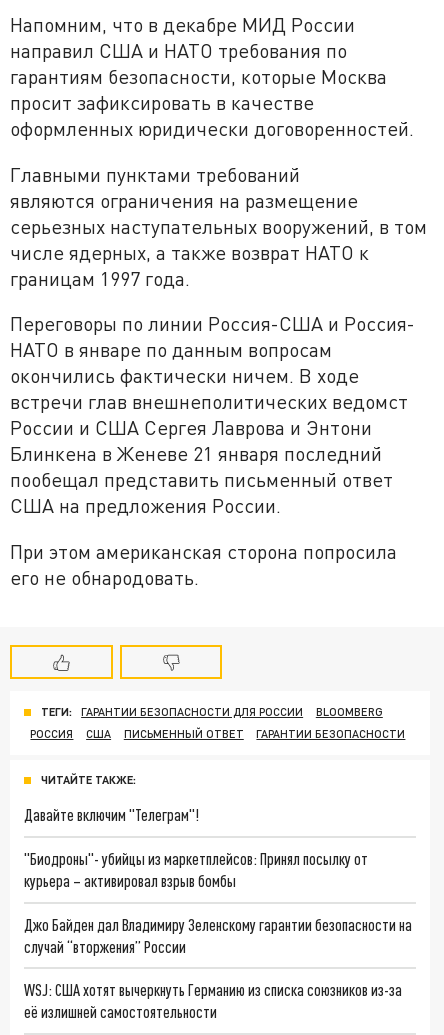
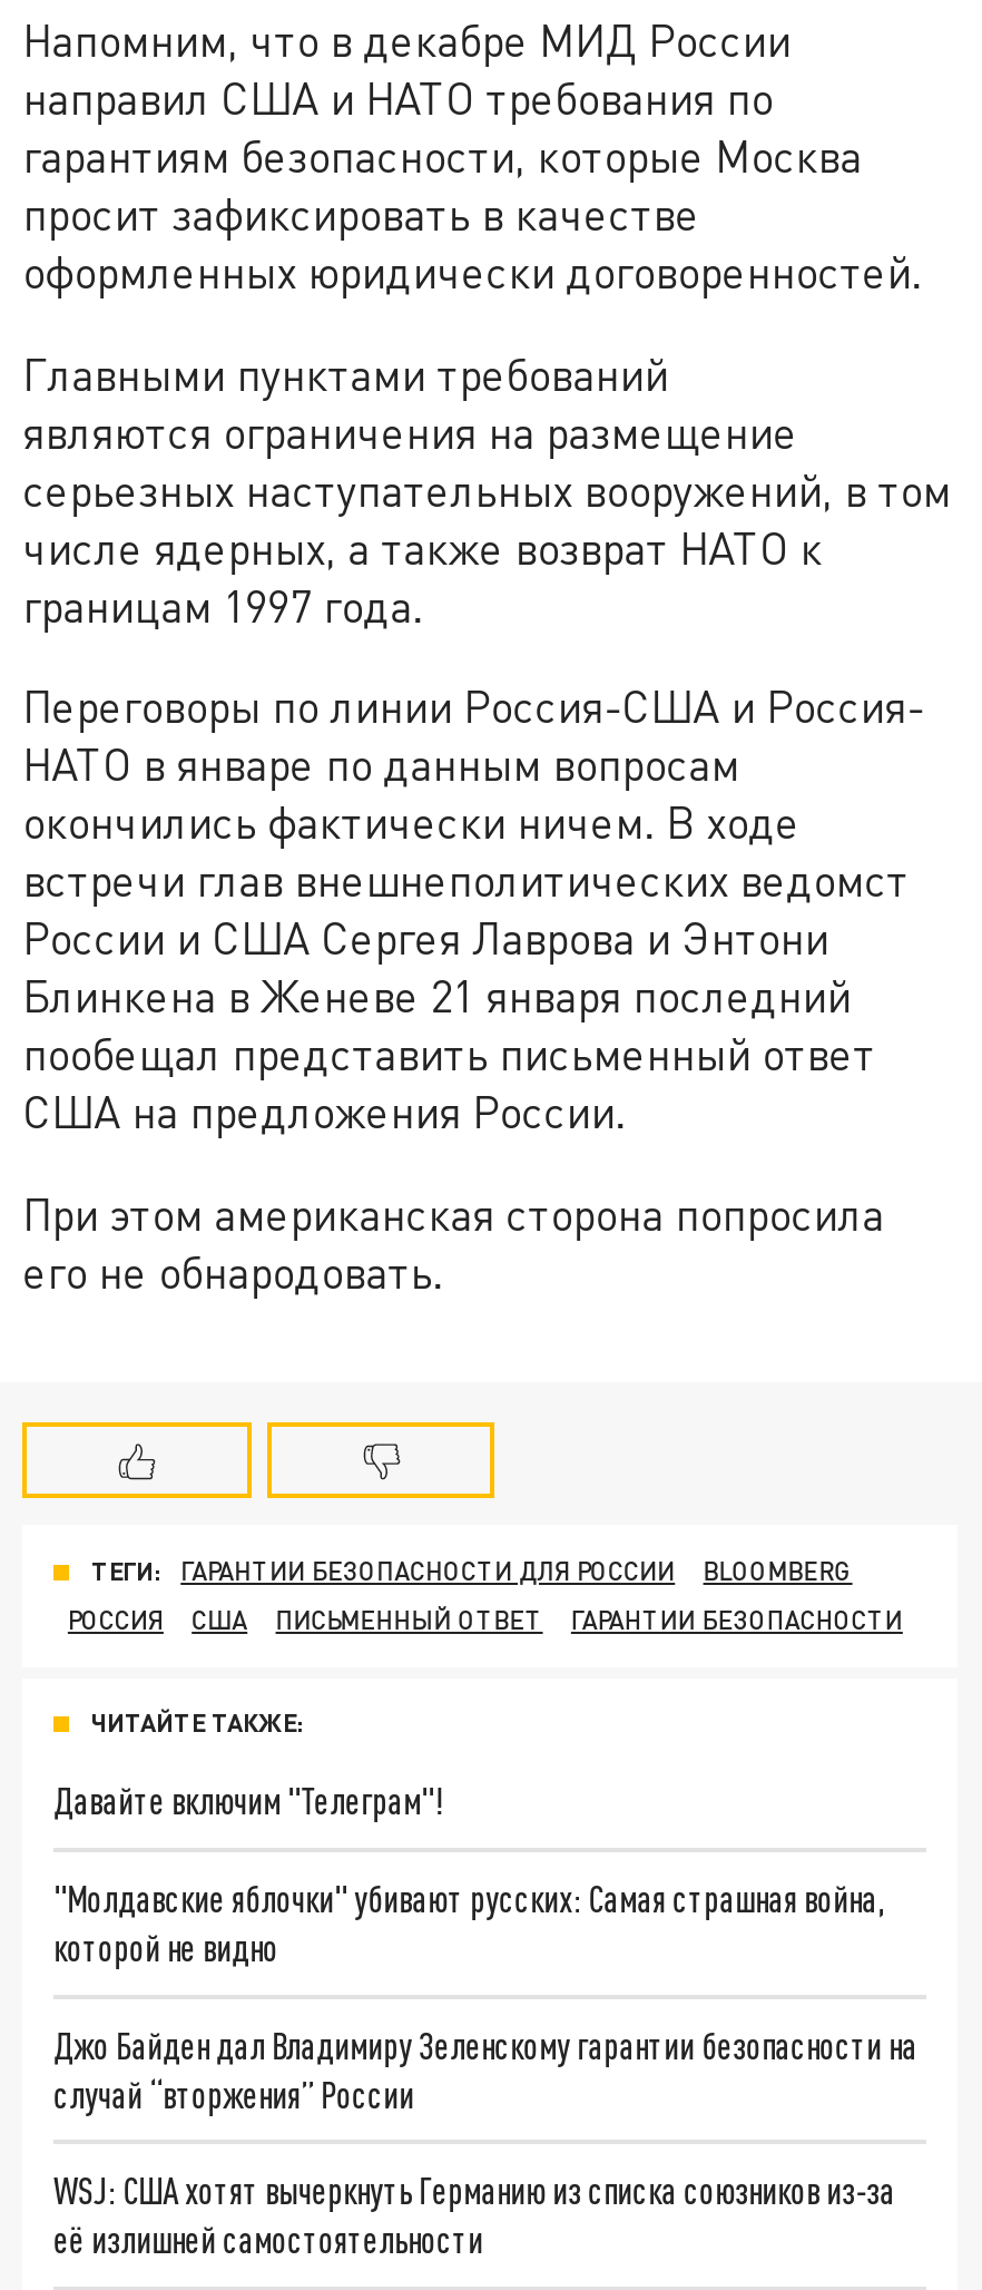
- "Биодроны"- убийцы из маркетплейсов: Принял посылку от
- курьера – активировал взрыв бомбы
+ "Молдавские яблочки" убивают русских: Самая страшная война,
+ которой не видно
